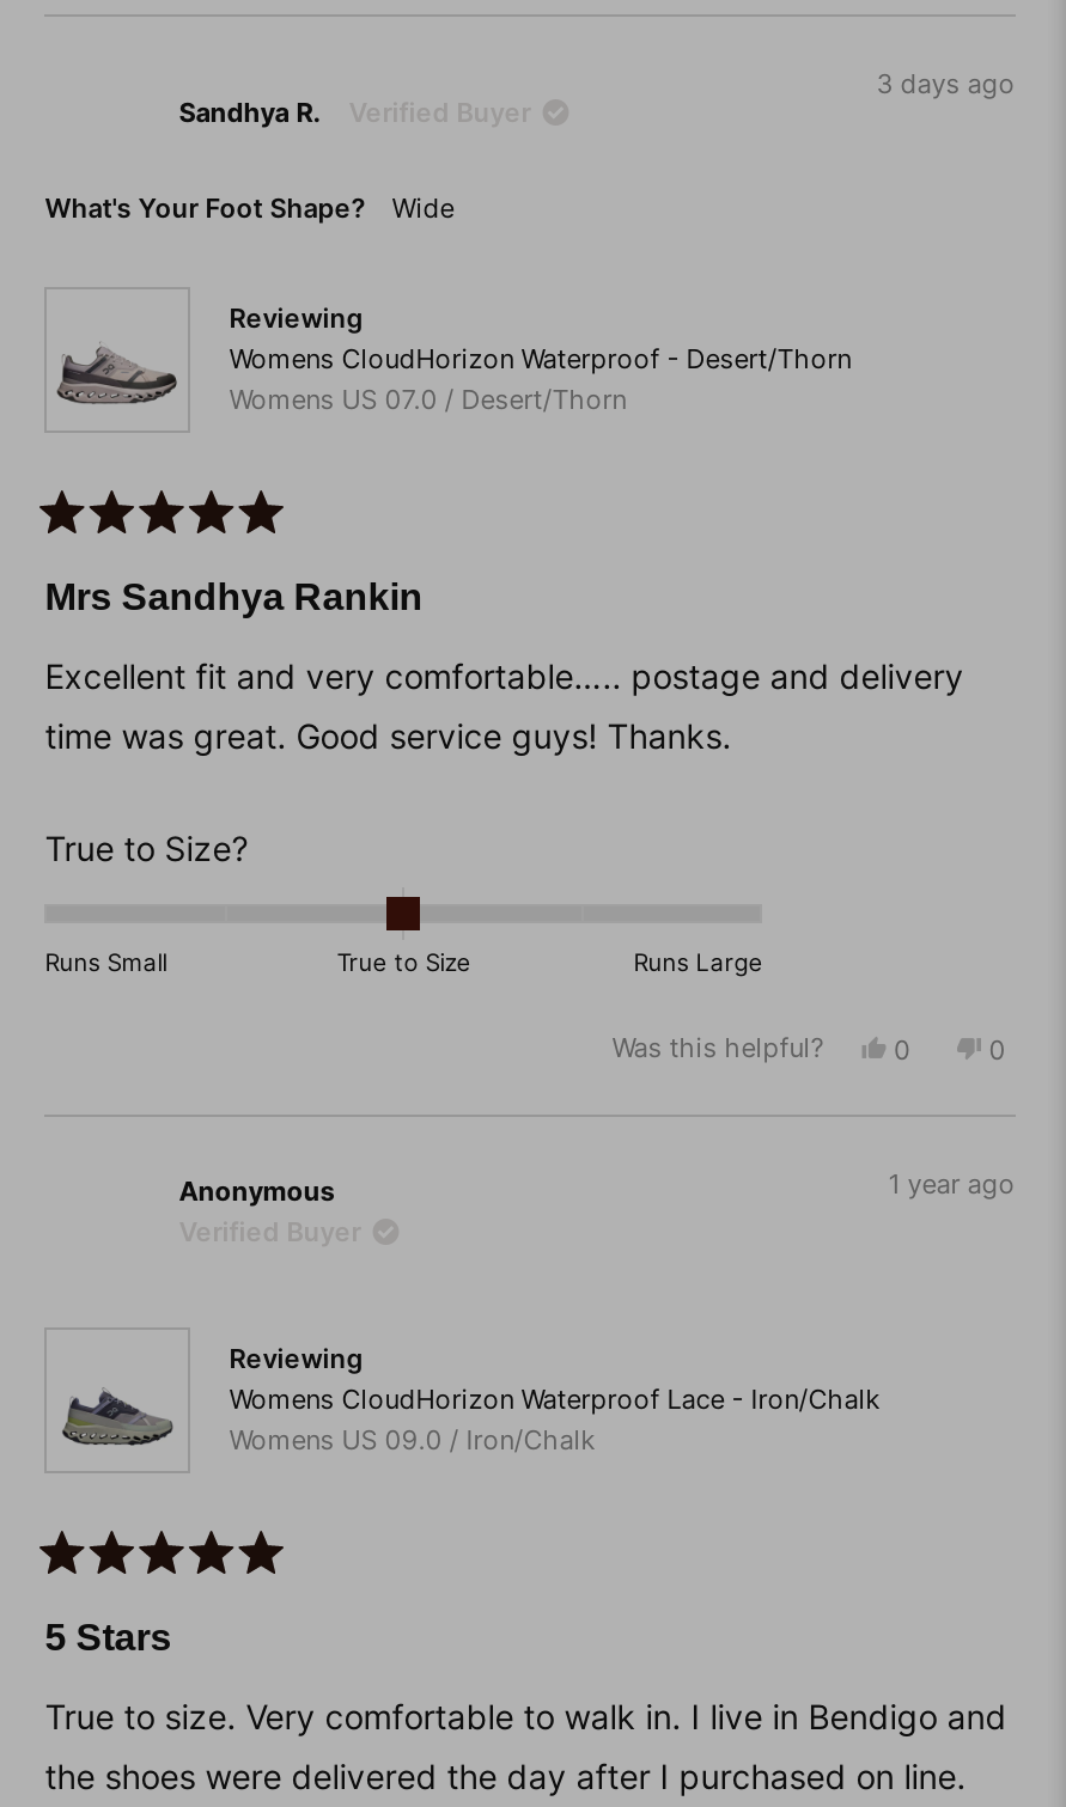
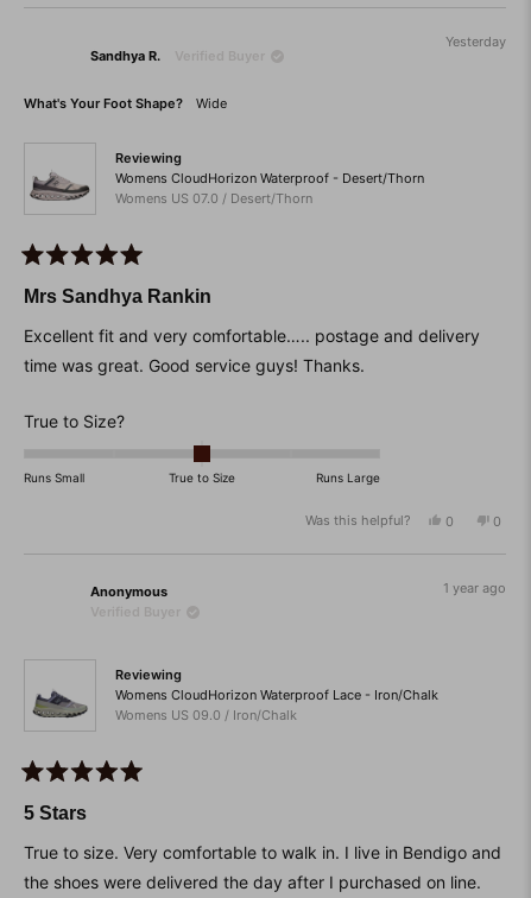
- 3 days ago
+ Yesterday
